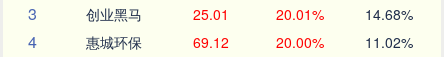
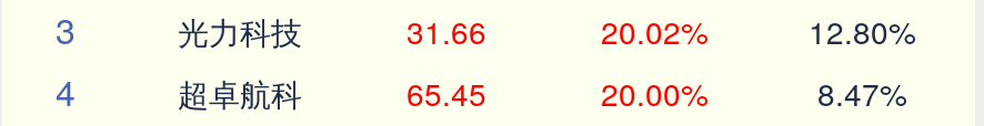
- 创业黑马
- 25.01
- 20.01%
- 14.68%
+ 光力科技
+ 31.66
+ 20.02%
+ 12.80%

- 惠城环保
- 69.12
+ 超卓航科
+ 65.45

- 11.02%
+ 8.47%
